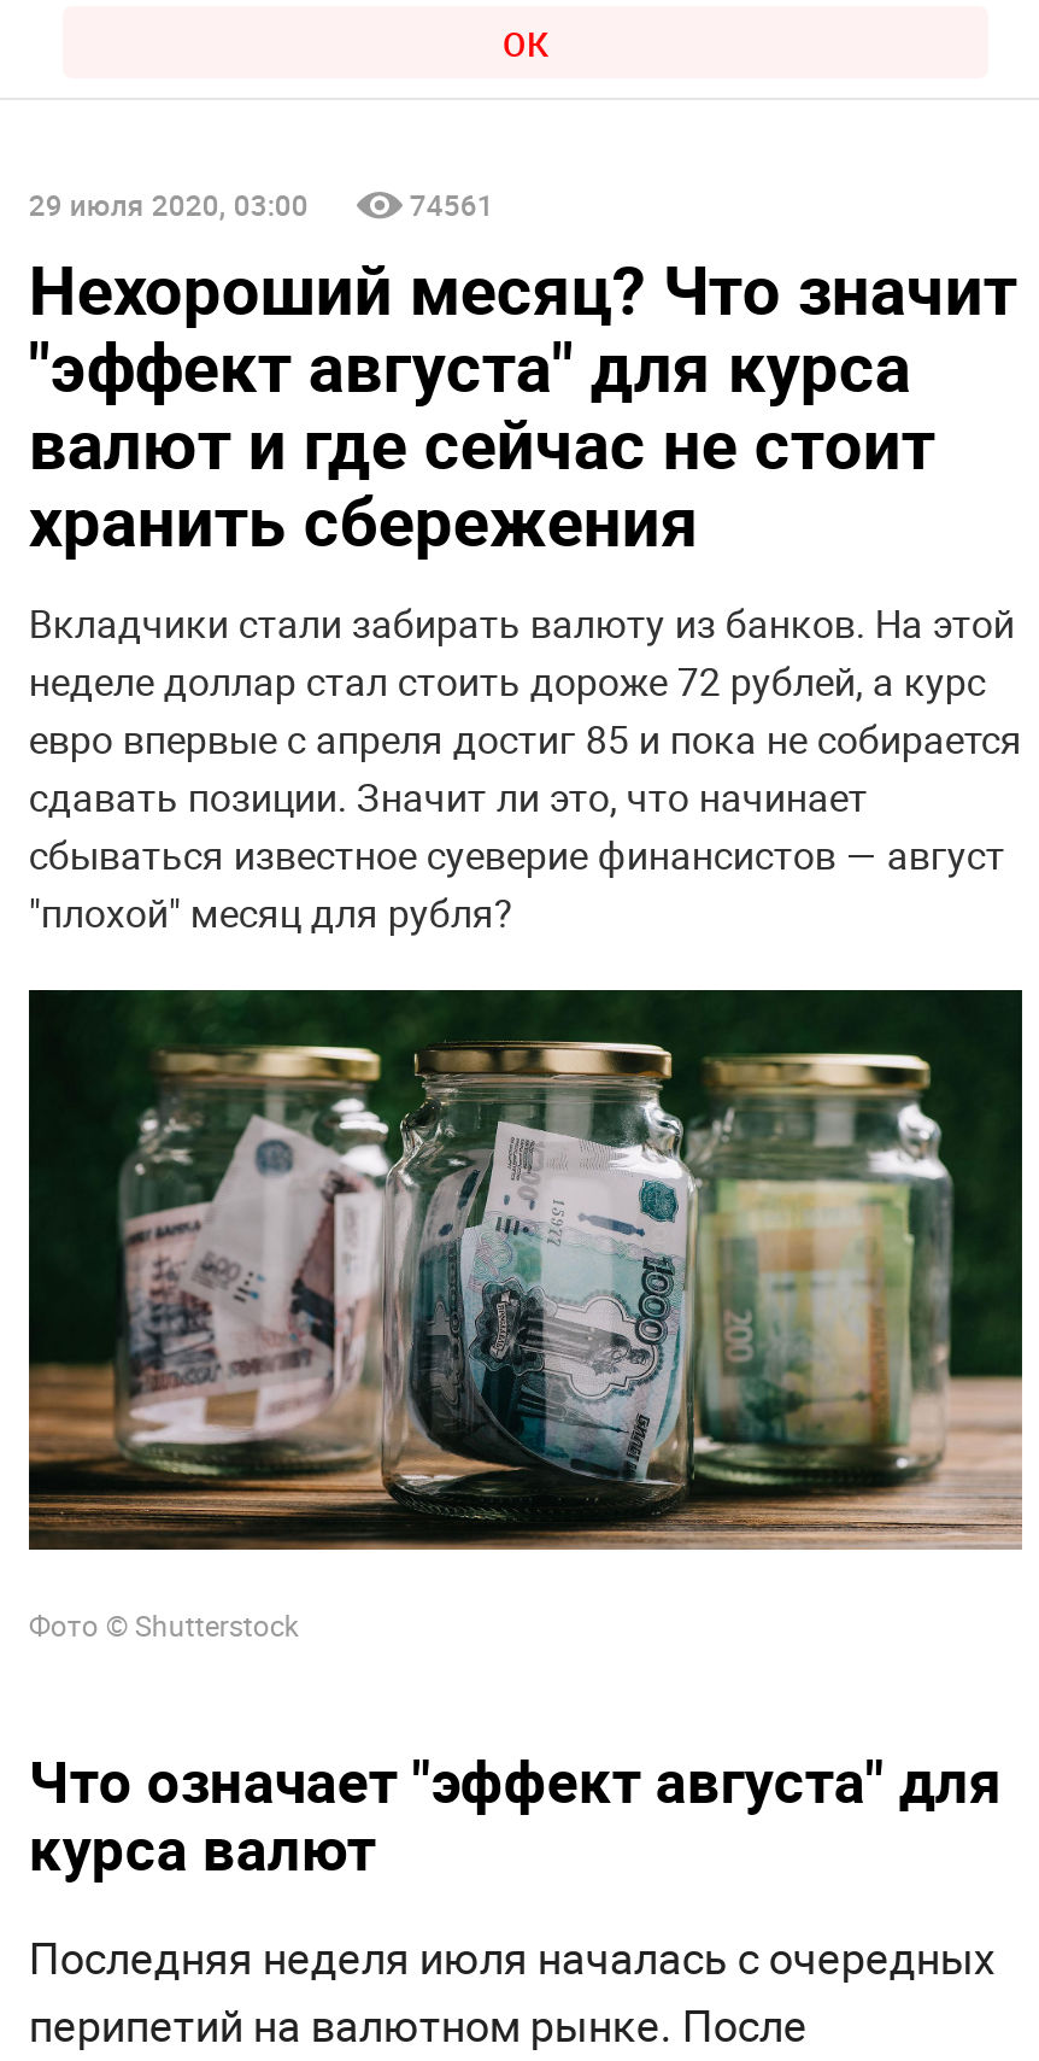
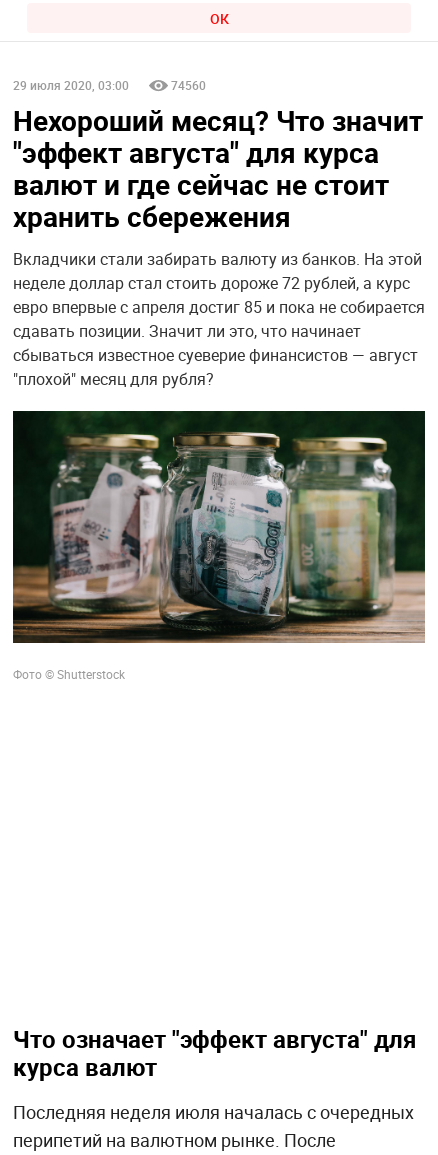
- 74561
+ 74560
